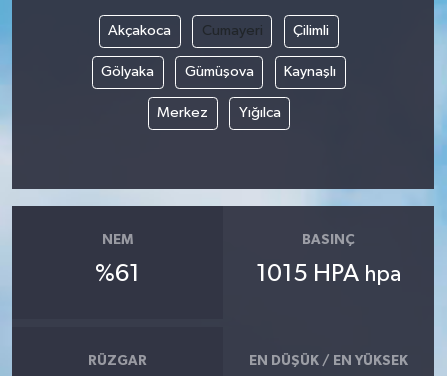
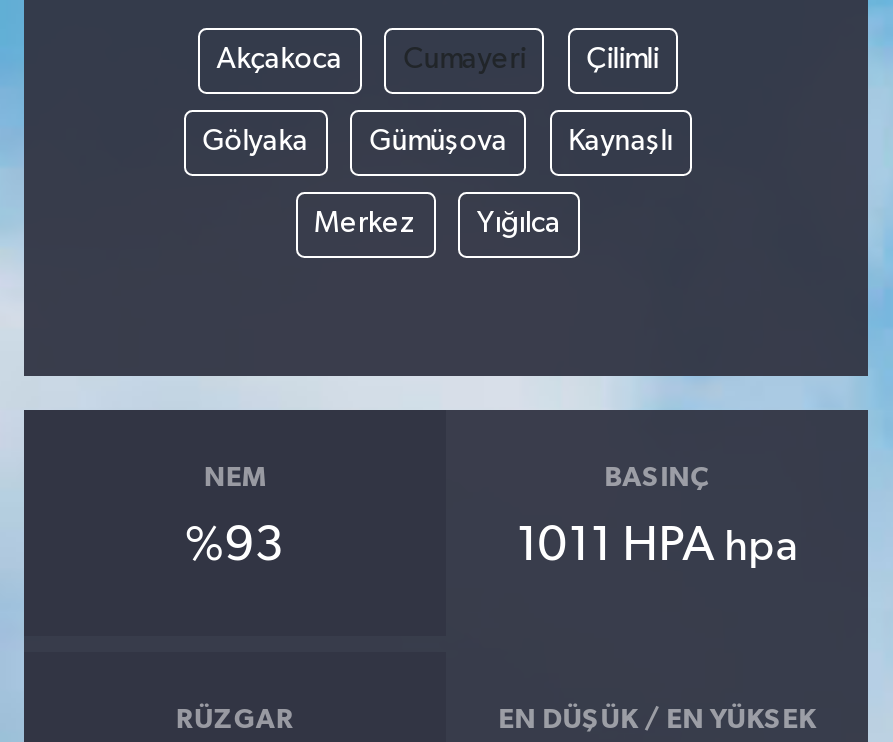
- %61
+ %93

- 1015 HPA hpa
+ 1011 HPA hpa
